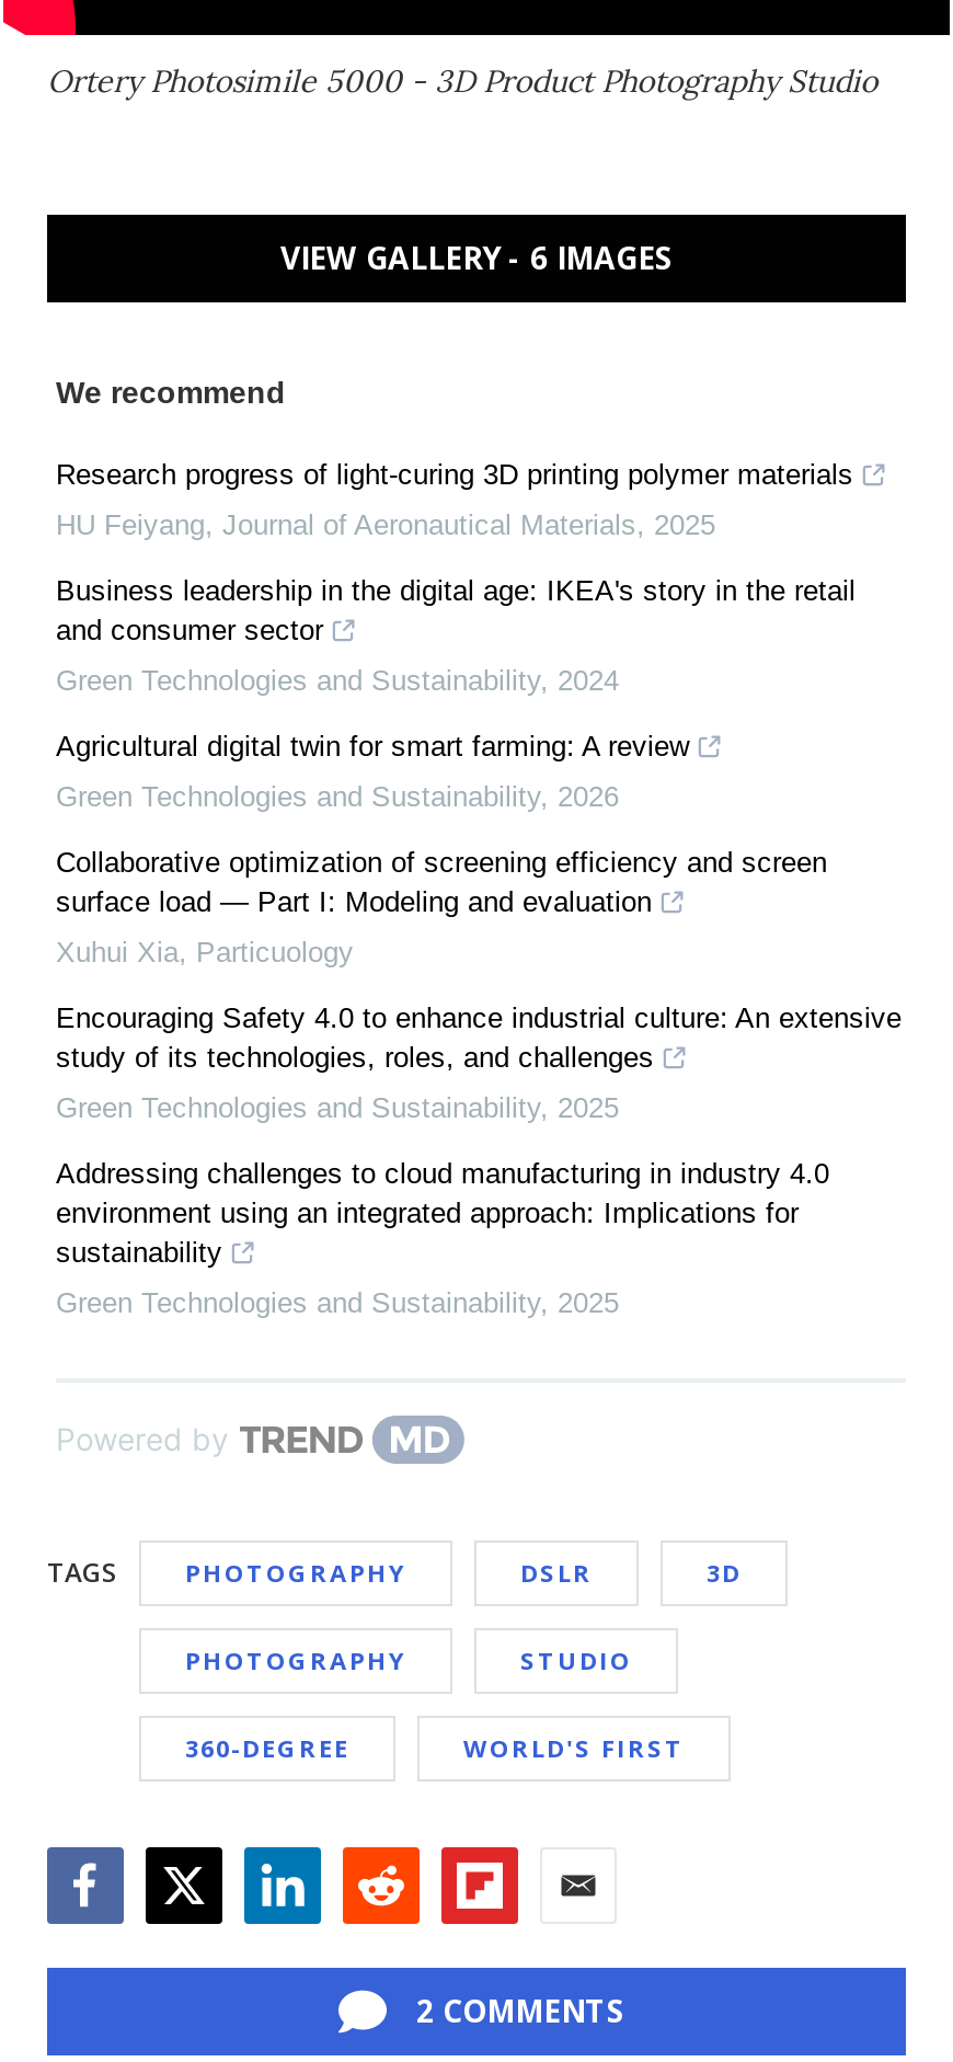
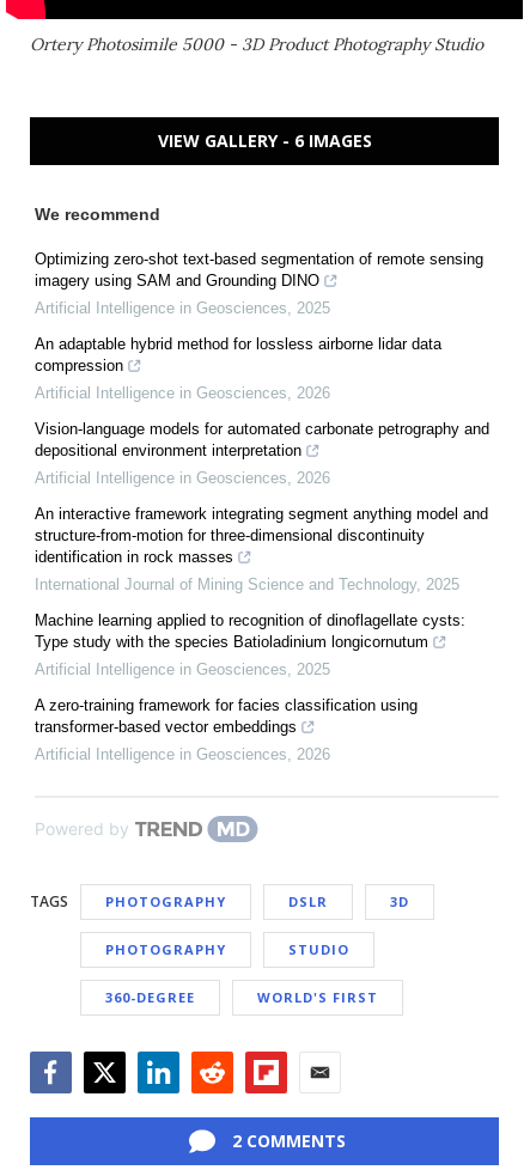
- Research progress of light-curing 3D printing polymer materials
+ Optimizing zero-shot text-based segmentation of remote sensing
+ imagery using SAM and Grounding DINO

- HU Feiyang, Journal of Aeronautical Materials, 2025
+ Artificial Intelligence in Geosciences, 2025

- Business leadership in the digital age: IKEA's story in the retail
- and consumer sector
+ An adaptable hybrid method for lossless airborne lidar data
+ compression

- Green Technologies and Sustainability, 2024
+ Artificial Intelligence in Geosciences, 2026

- Agricultural digital twin for smart farming: A review
+ Vision-language models for automated carbonate petrography and
+ depositional environment interpretation

- Green Technologies and Sustainability, 2026
+ Artificial Intelligence in Geosciences, 2026

- Collaborative optimization of screening efficiency and screen
- surface load — Part I: Modeling and evaluation
+ An interactive framework integrating segment anything model and
+ structure-from-motion for three-dimensional discontinuity
+ identification in rock masses

- Xuhui Xia, Particuology
+ International Journal of Mining Science and Technology, 2025

- Encouraging Safety 4.0 to enhance industrial culture: An extensive
- study of its technologies, roles, and challenges
+ Machine learning applied to recognition of dinoflagellate cysts:
+ Type study with the species Batioladinium longicornutum

- Green Technologies and Sustainability, 2025
+ Artificial Intelligence in Geosciences, 2025

- Addressing challenges to cloud manufacturing in industry 4.0
- environment using an integrated approach: Implications for
- sustainability
+ A zero-training framework for facies classification using
+ transformer-based vector embeddings

- Green Technologies and Sustainability, 2025
+ Artificial Intelligence in Geosciences, 2026
